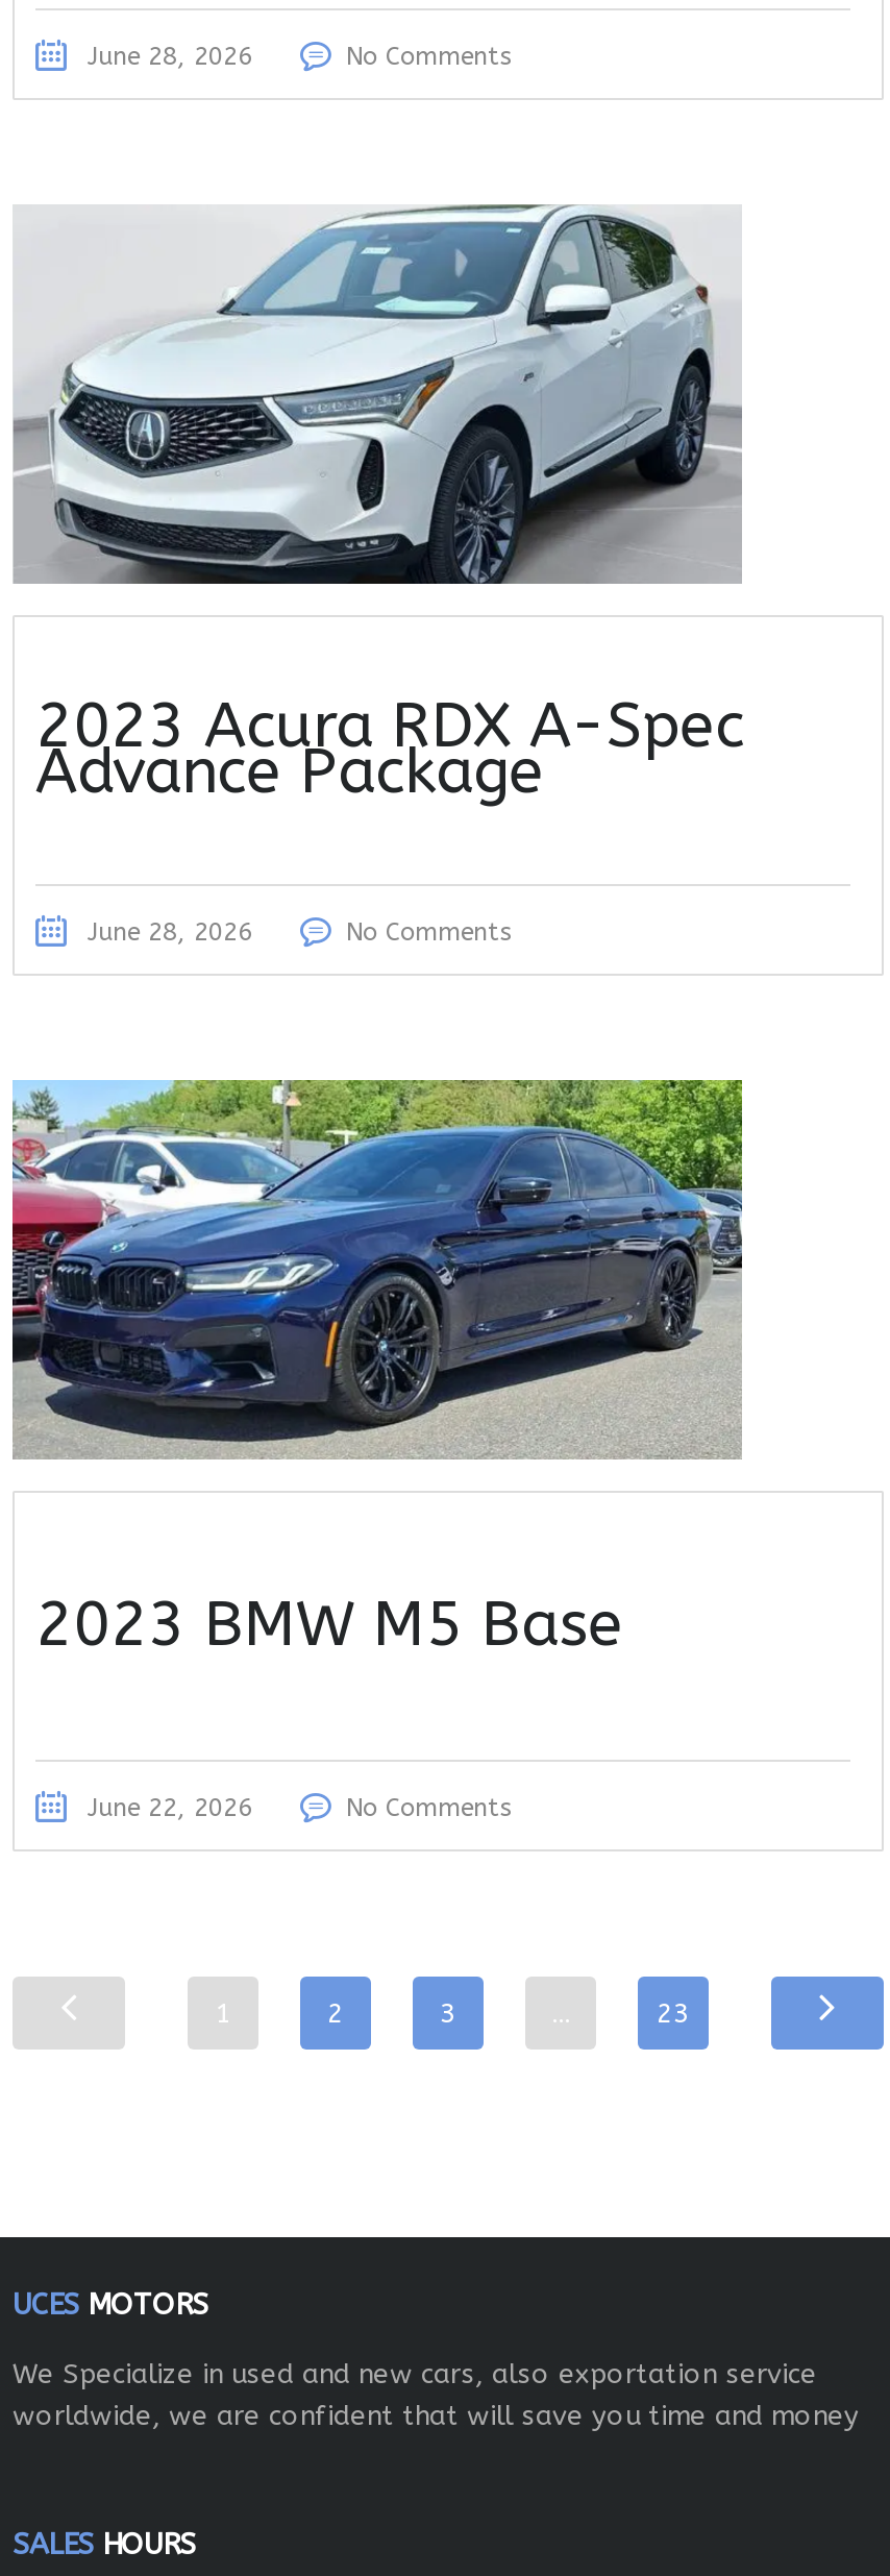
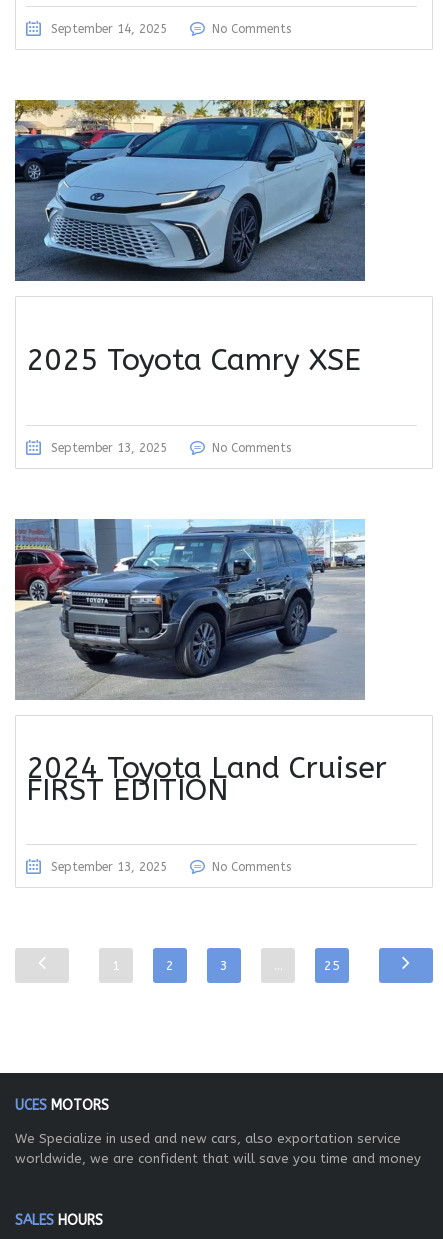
- June 28, 2026
+ September 14, 2025

- [image]
+ [image]

- 2023 Acura RDX A-Spec
- Advance Package
+ 2025 Toyota Camry XSE

- June 28, 2026
+ September 13, 2025

- [image]
+ [image]

- 2023 BMW M5 Base
+ 2024 Toyota Land Cruiser
+ FIRST EDITION

- June 22, 2026
+ September 13, 2025

- 23
+ 25
